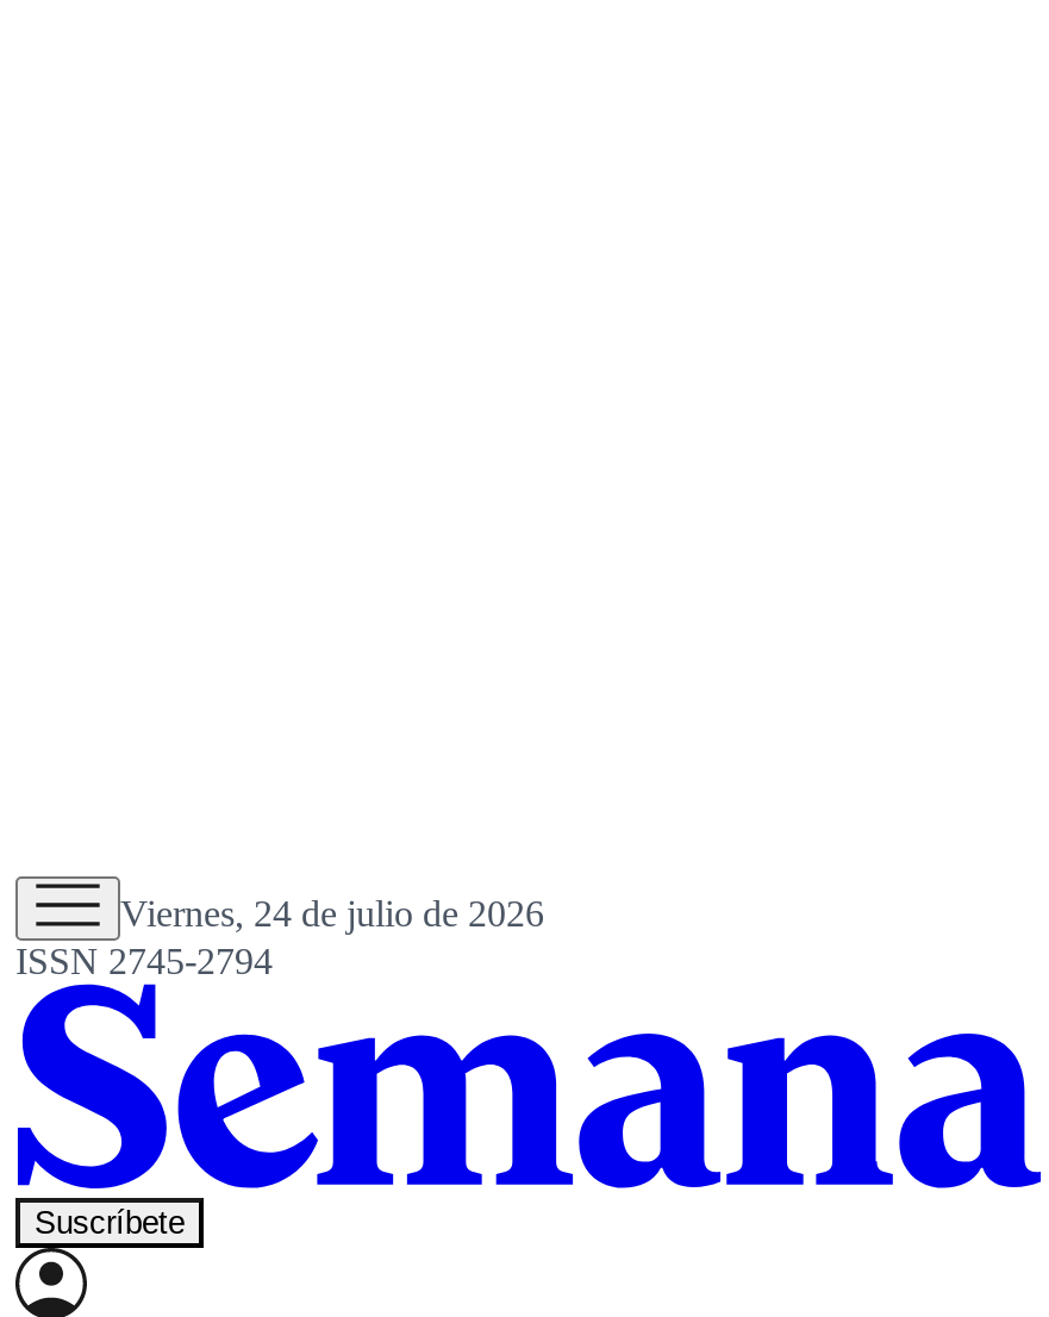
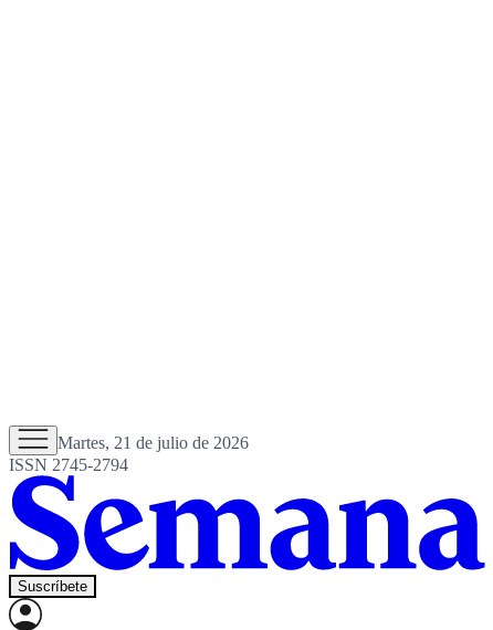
- Viernes, 24 de julio de 2026
+ Martes, 21 de julio de 2026
